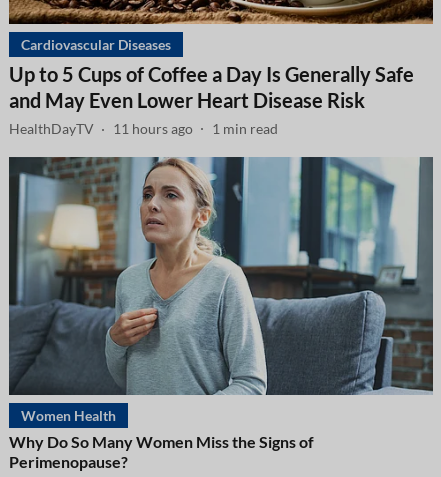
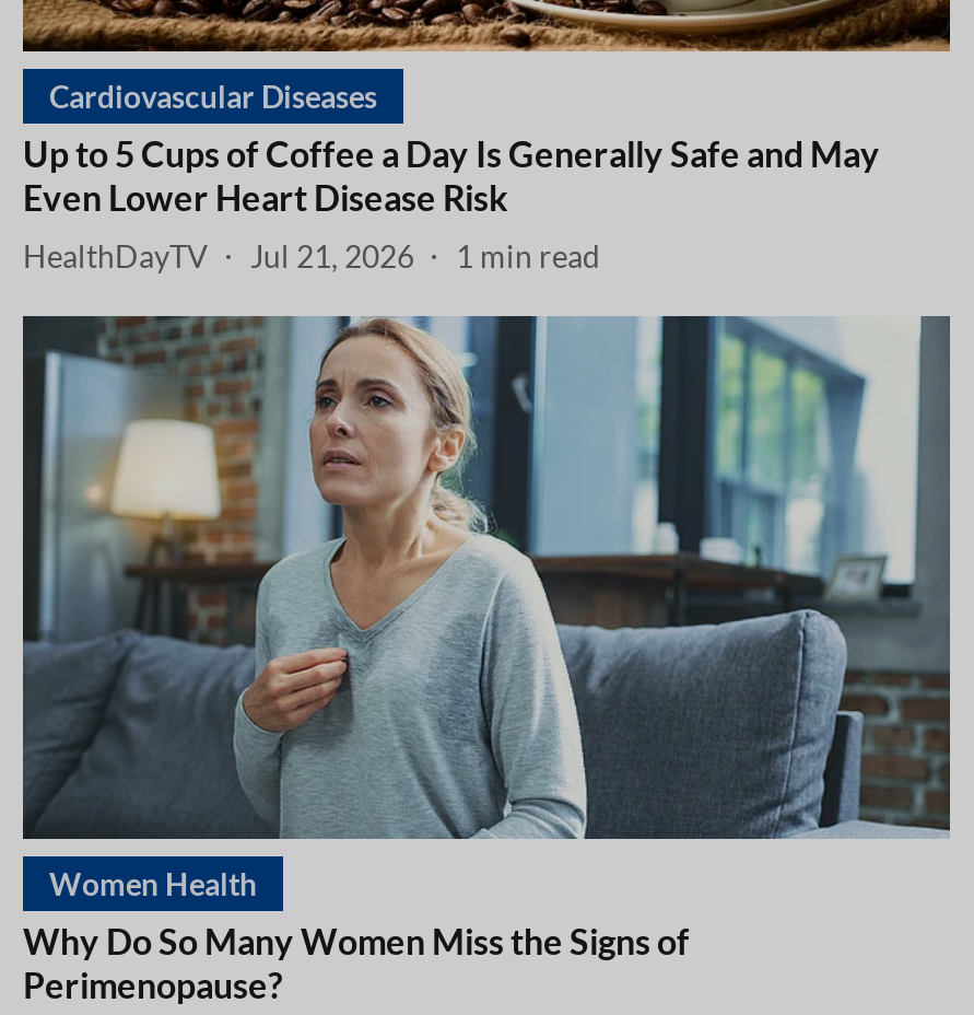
- HealthDayTV 11 hours ago 1 min read
+ HealthDayTV Jul 21, 2026 1 min read
